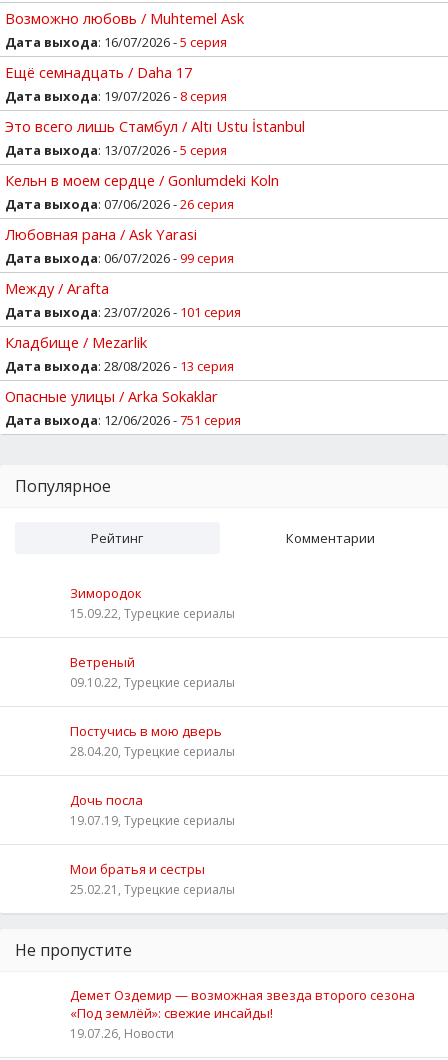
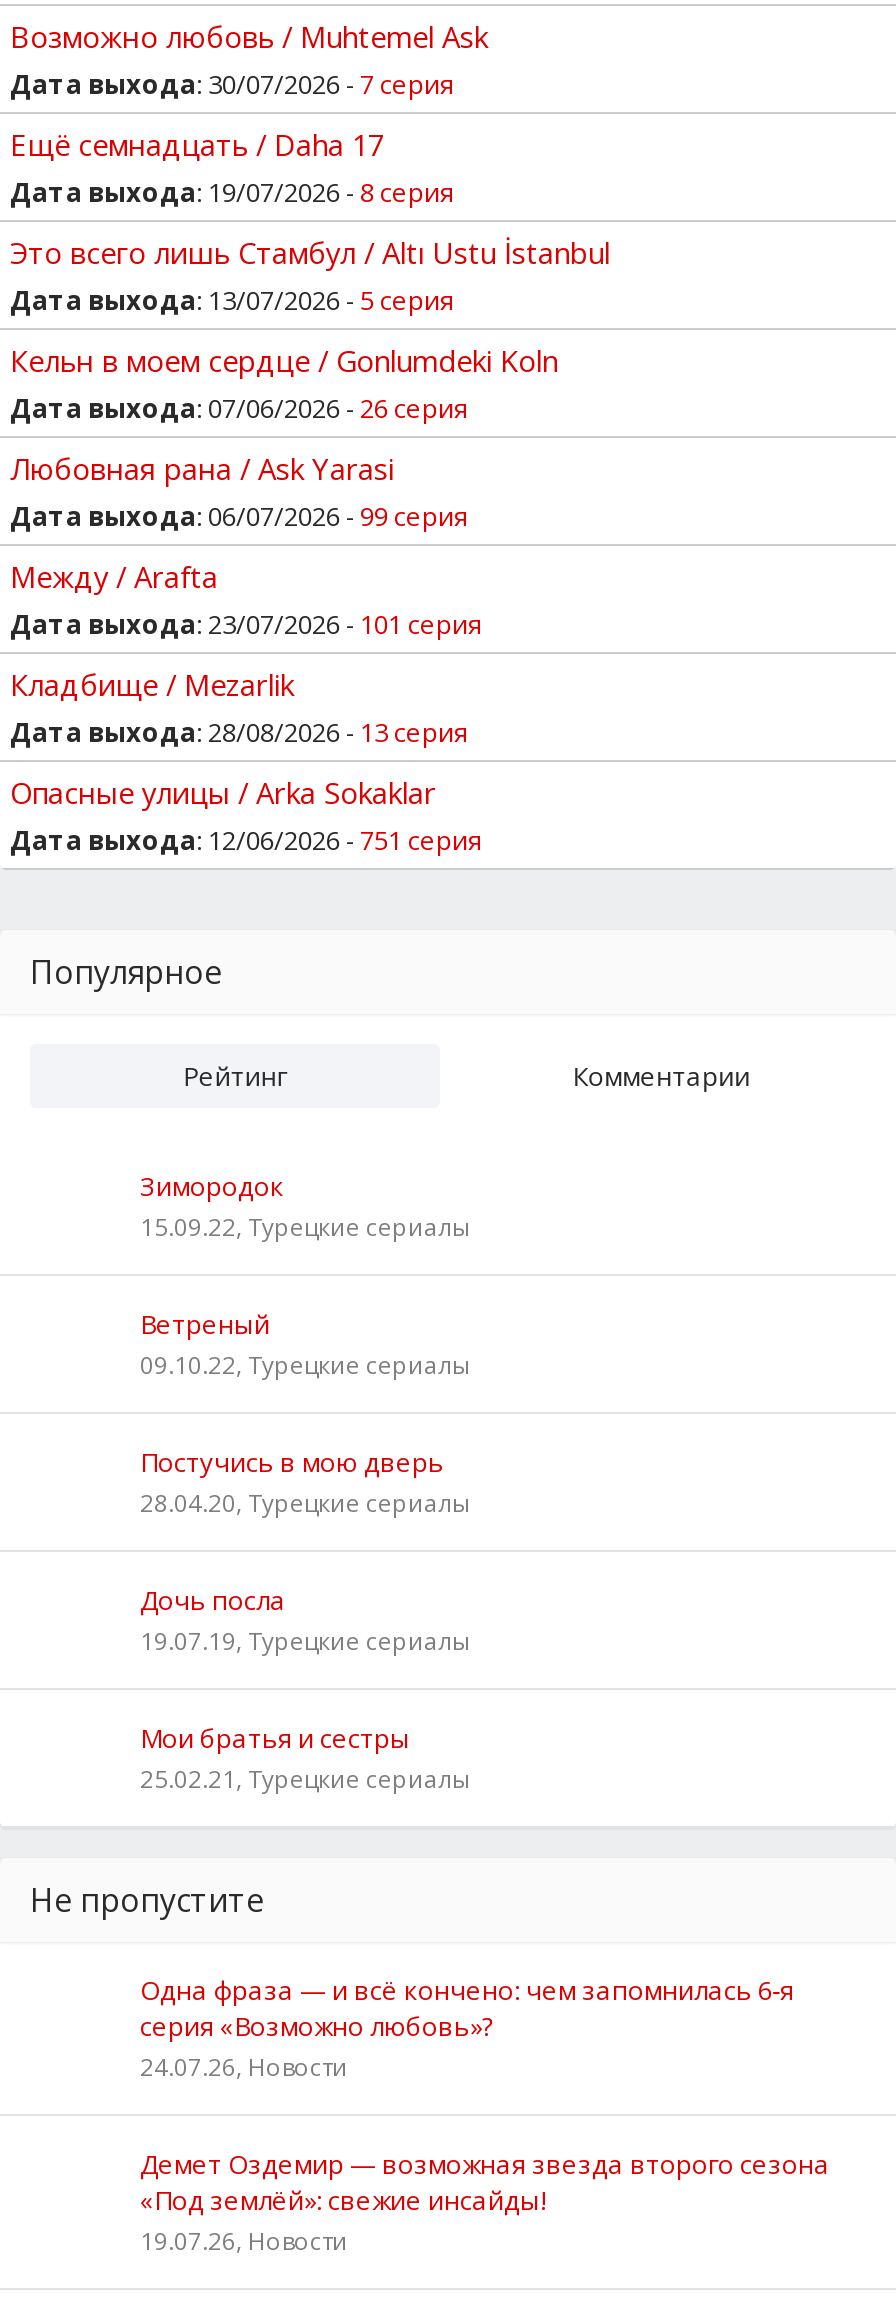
- Дата выхода: 16/07/2026 - 5 серия
+ Дата выхода: 30/07/2026 - 7 серия

+ Одна фраза — и всё кончено: чем запомнилась 6‑я
+ серия «Возможно любовь»?
+ 24.07.26, Новости
